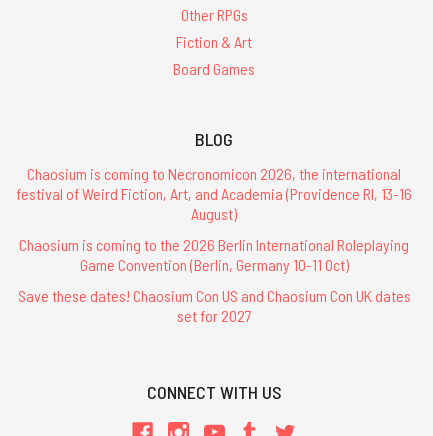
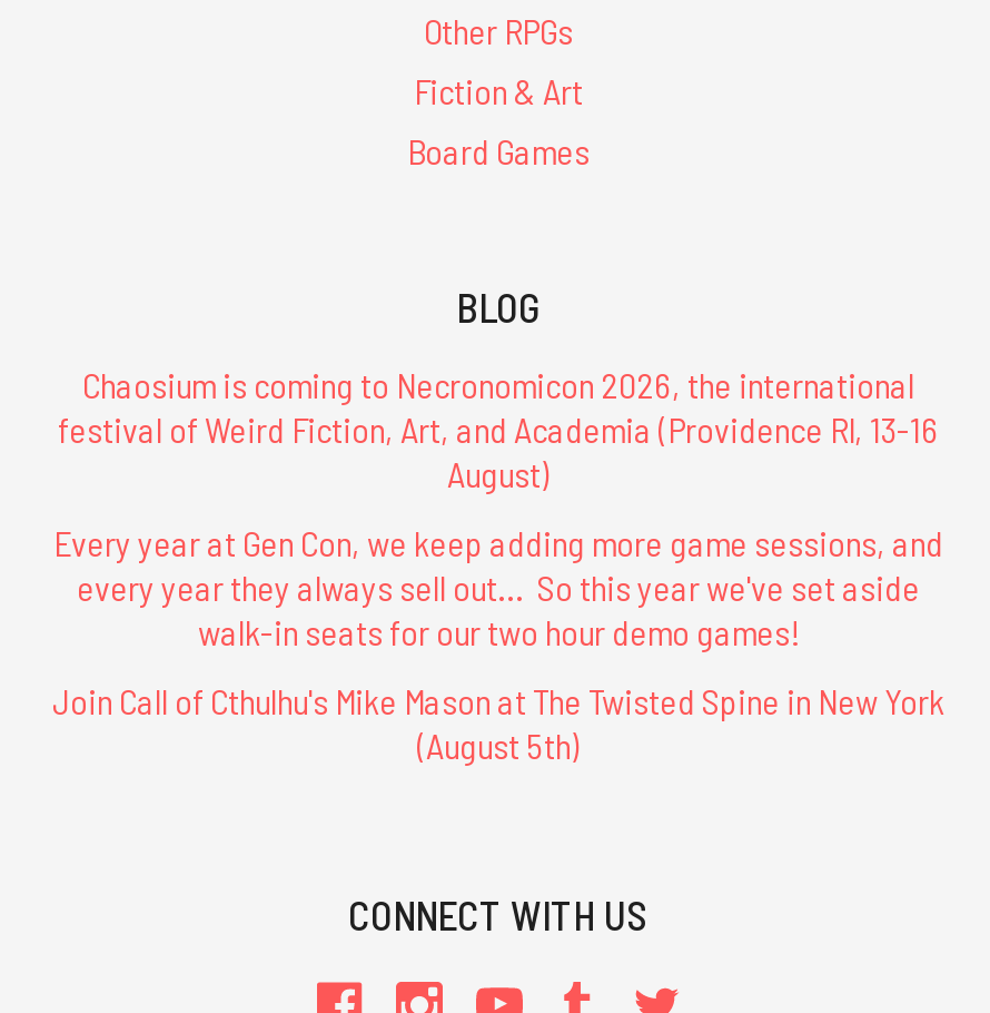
- Chaosium is coming to the 2026 Berlin International Roleplaying
- Game Convention (Berlin, Germany 10-11 Oct)
+ Every year at Gen Con, we keep adding more game sessions, and
+ every year they always sell out... So this year we've set aside
+ walk-in seats for our two hour demo games!

- Save these dates! Chaosium Con US and Chaosium Con UK dates
- set for 2027
+ Join Call of Cthulhu's Mike Mason at The Twisted Spine in New York
+ (August 5th)
